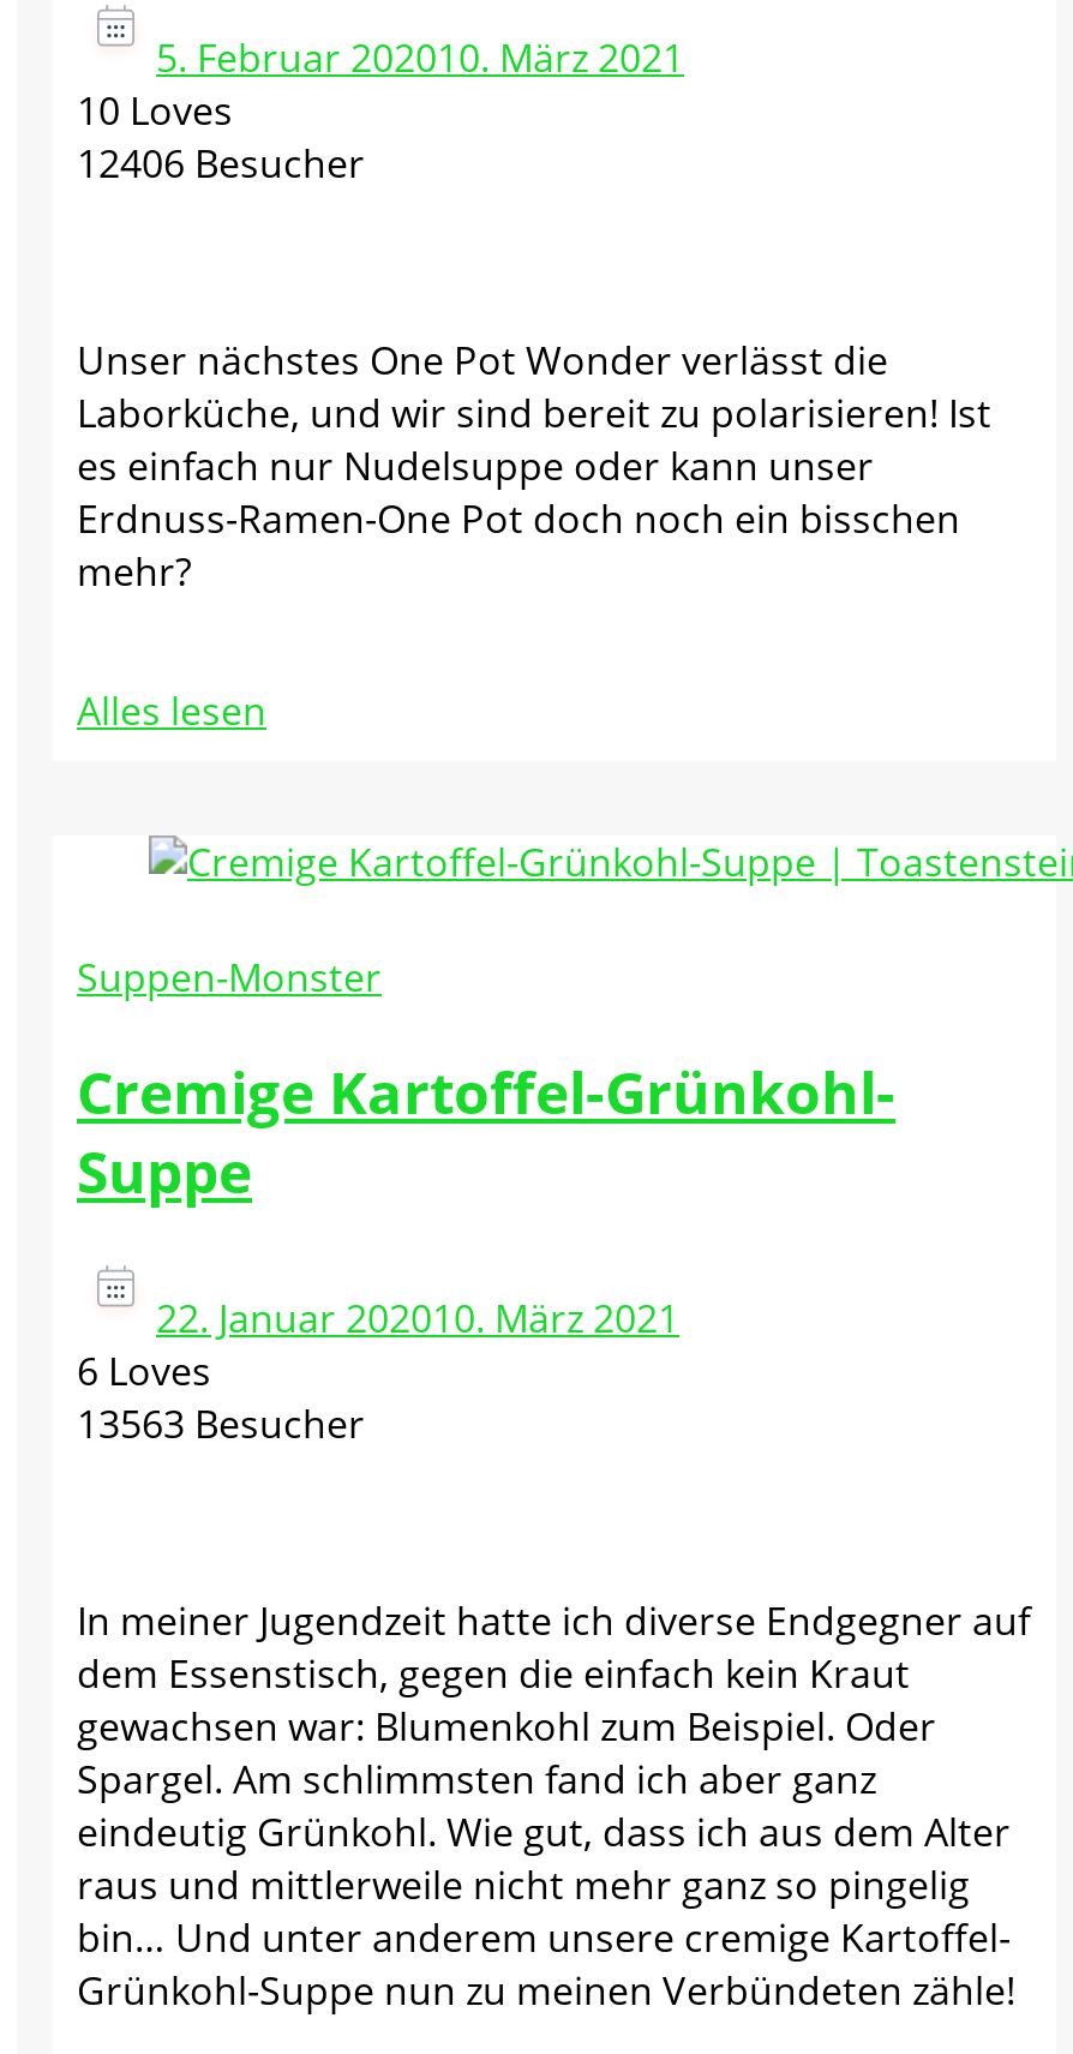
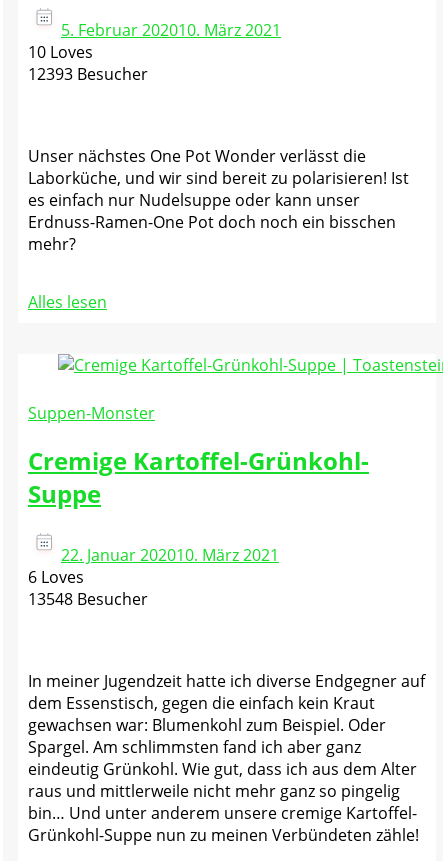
- 12406 Besucher
+ 12393 Besucher

- 13563 Besucher
+ 13548 Besucher
